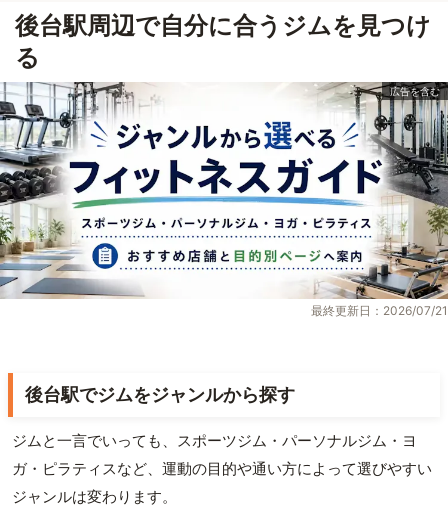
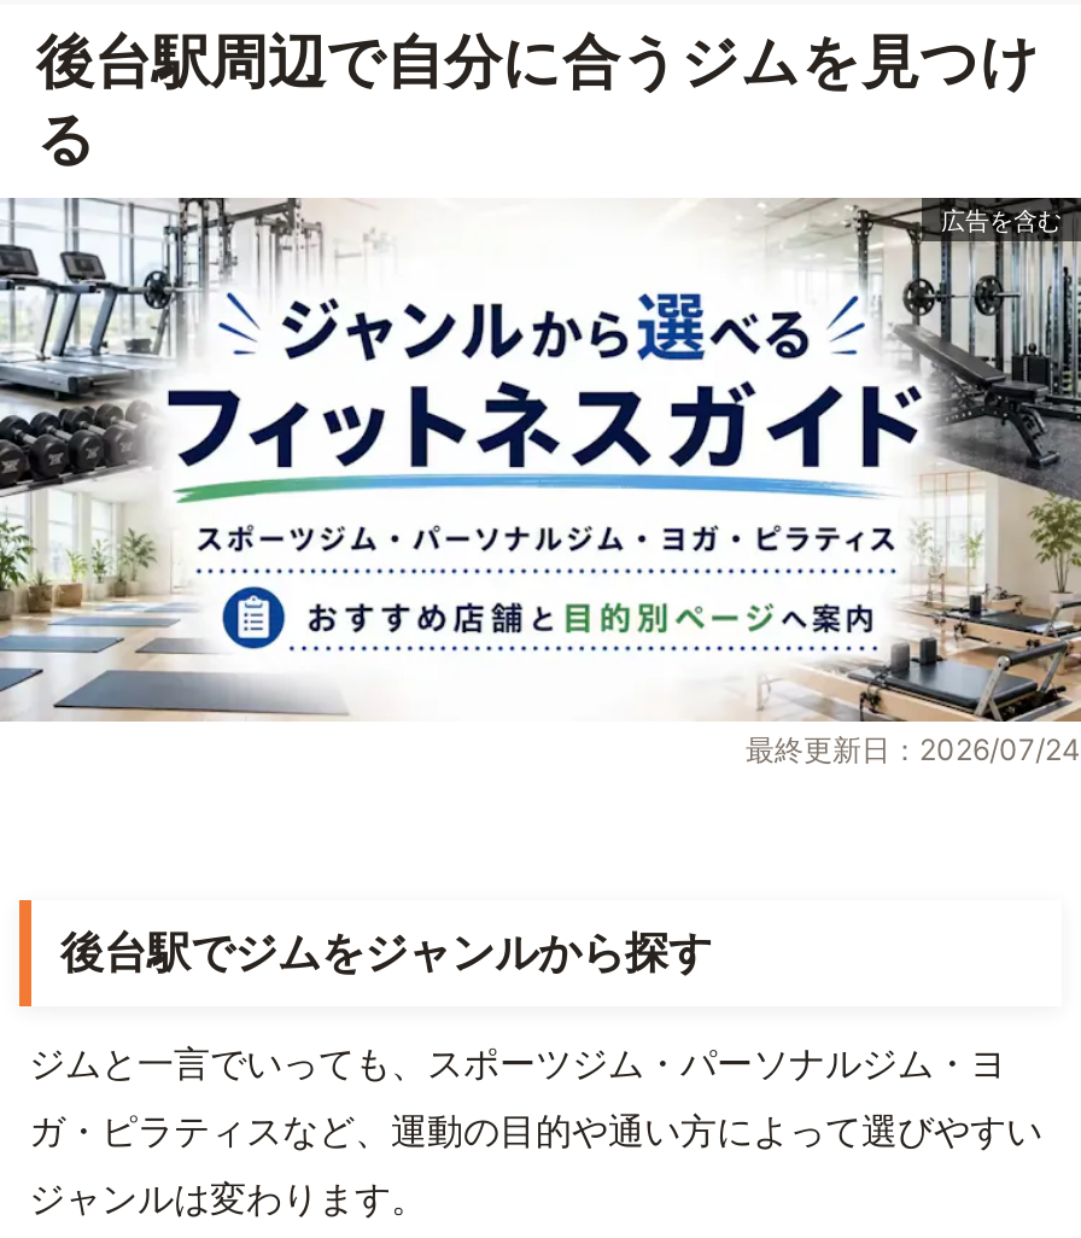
- 最終更新日：2026/07/21
+ 最終更新日：2026/07/24
